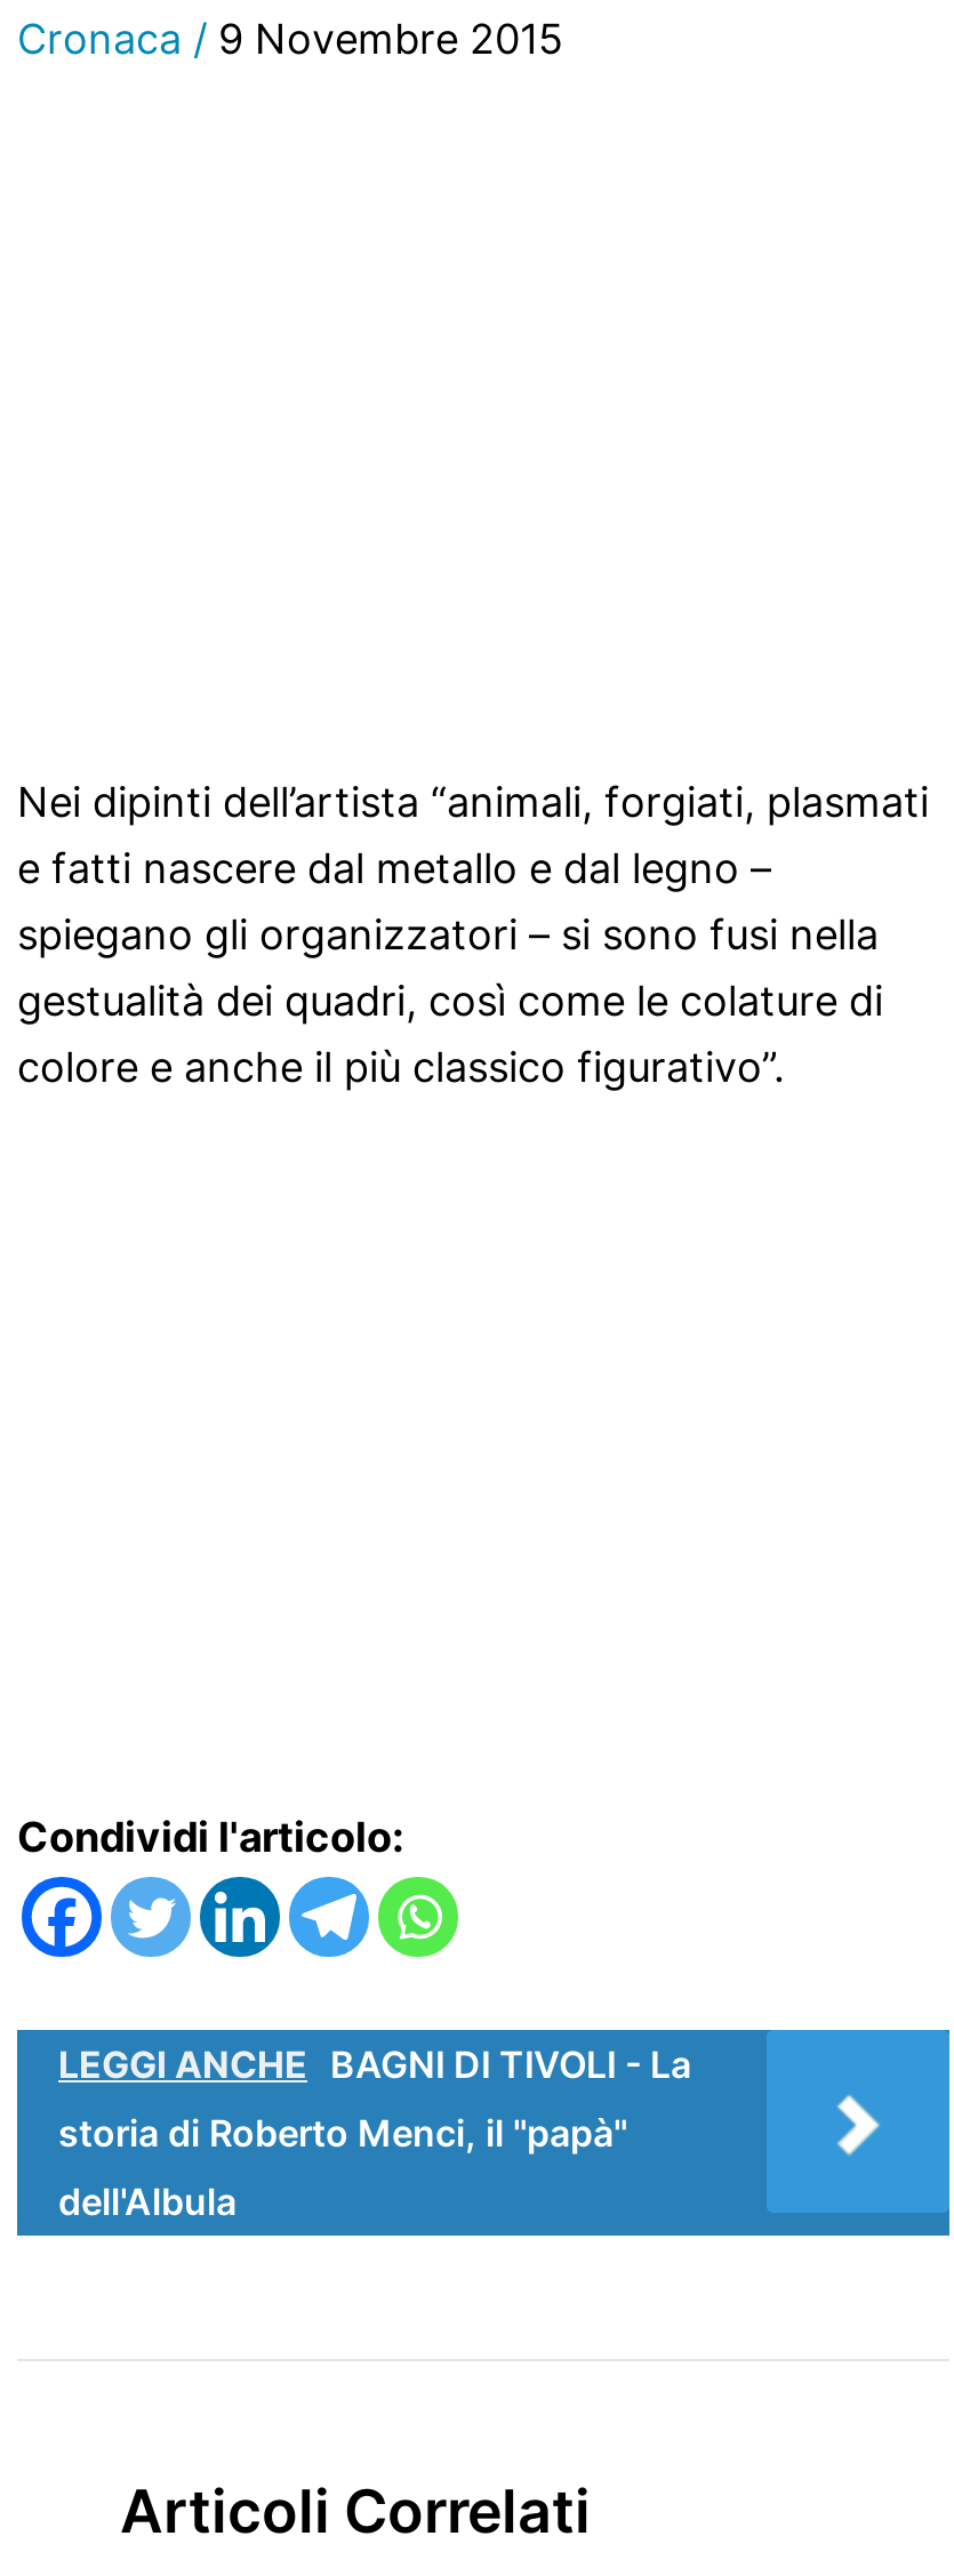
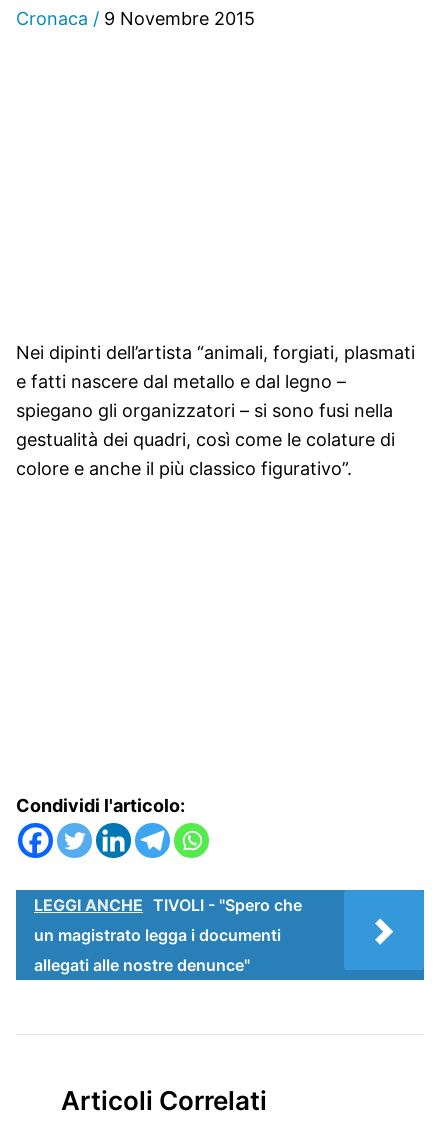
- LEGGI ANCHE BAGNI DI TIVOLI - La
+ LEGGI ANCHE TIVOLI - "Spero che

- storia di Roberto Menci, il "papà"
+ un magistrato legga i documenti

- dell'Albula
+ allegati alle nostre denunce"
